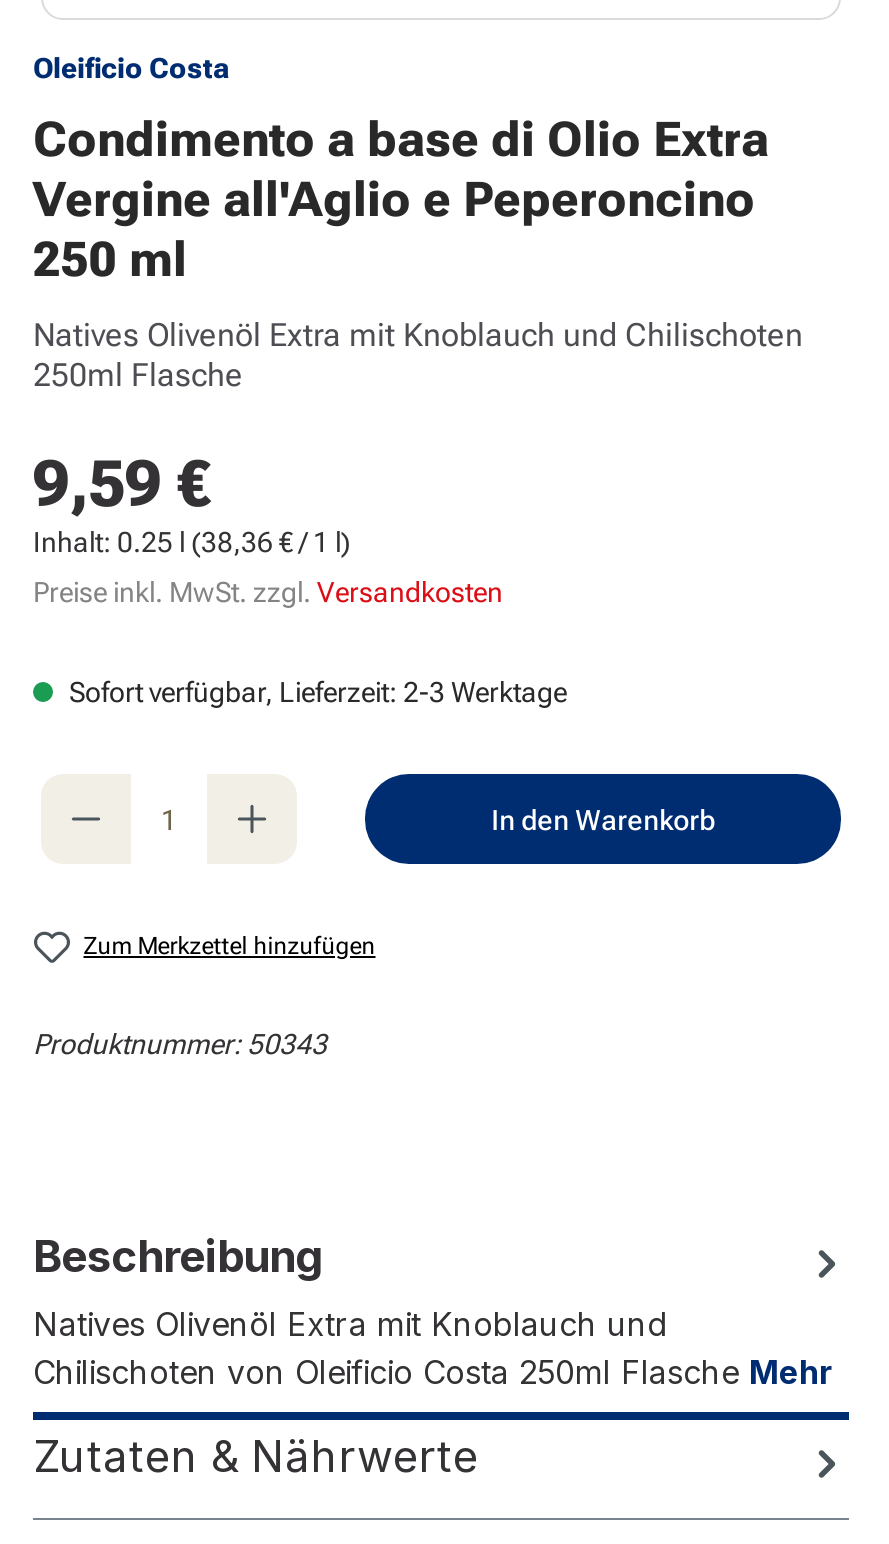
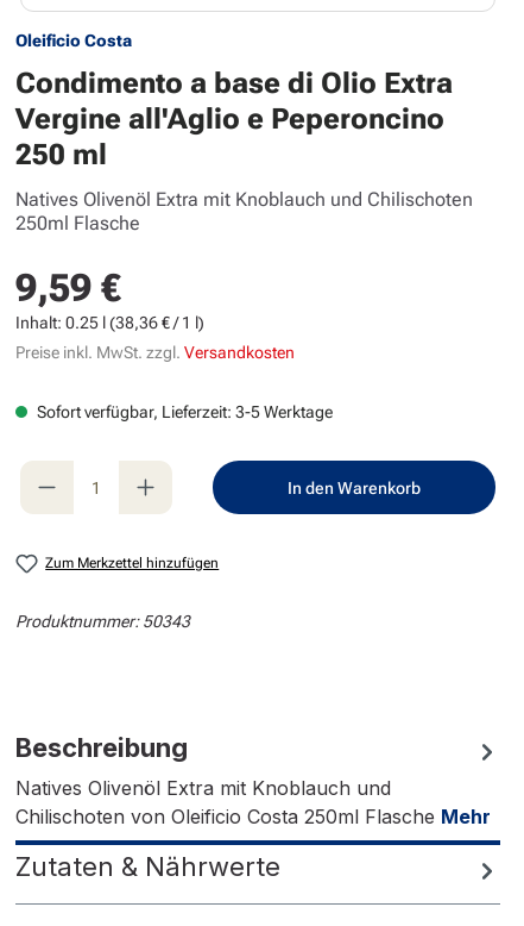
- Sofort verfügbar, Lieferzeit: 2-3 Werktage
+ Sofort verfügbar, Lieferzeit: 3-5 Werktage
